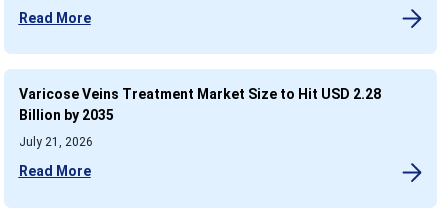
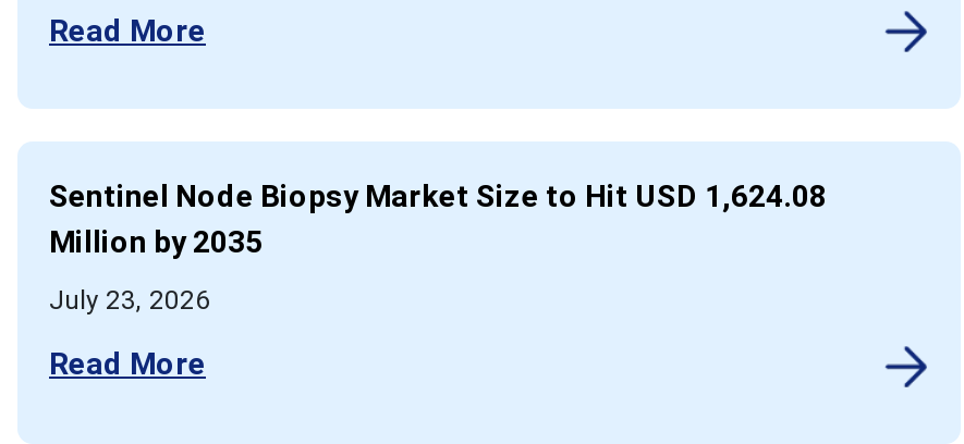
- Varicose Veins Treatment Market Size to Hit USD 2.28
+ Sentinel Node Biopsy Market Size to Hit USD 1,624.08

- Billion by 2035
+ Million by 2035

- July 21, 2026
+ July 23, 2026
